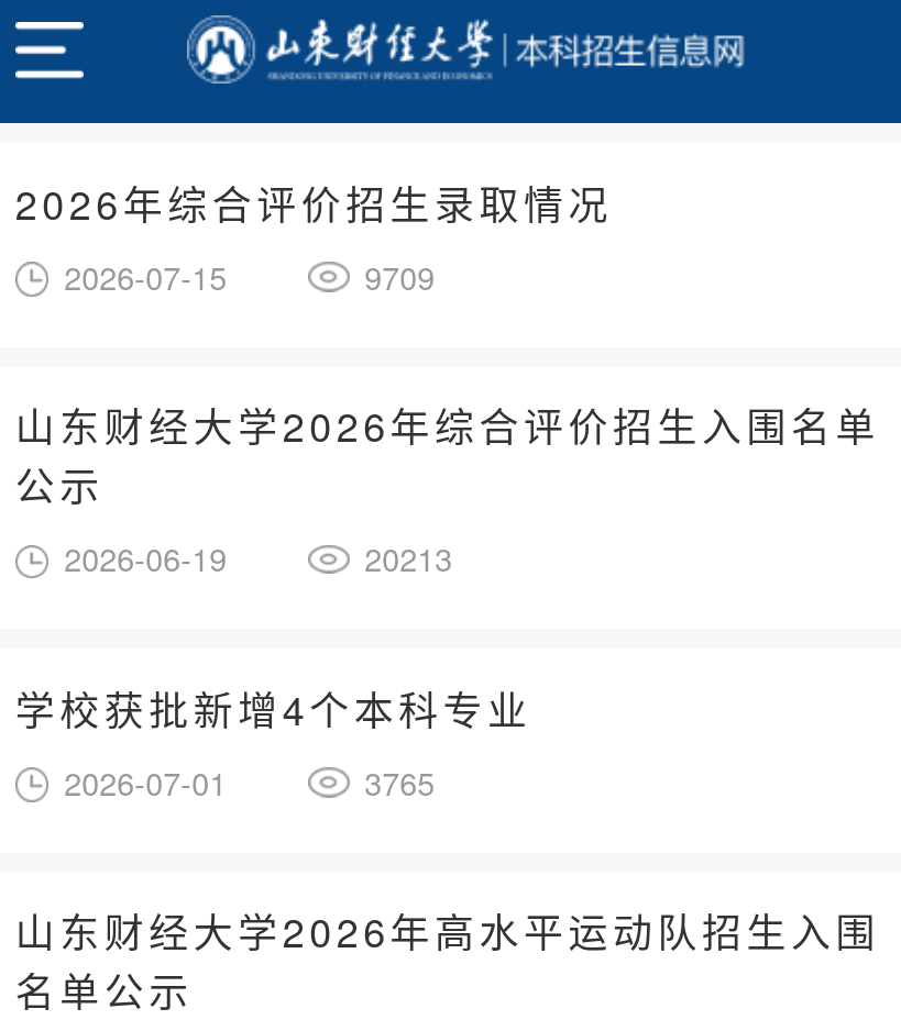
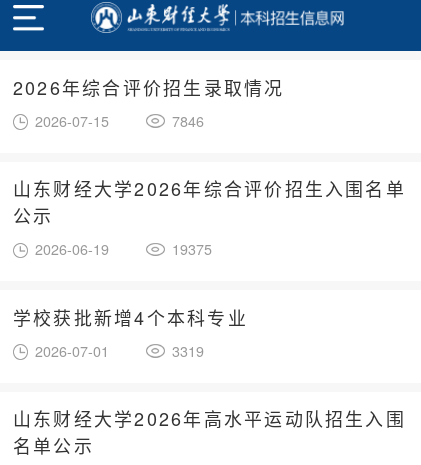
- 9709
+ 7846

- 20213
+ 19375

- 3765
+ 3319
